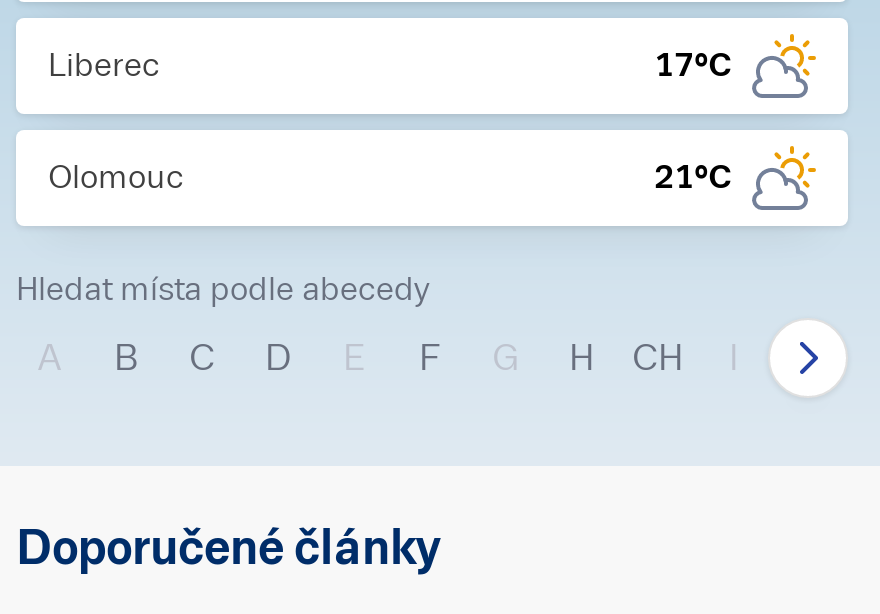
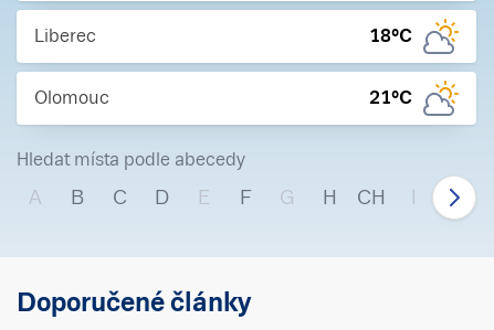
- 17°C
+ 18°C
